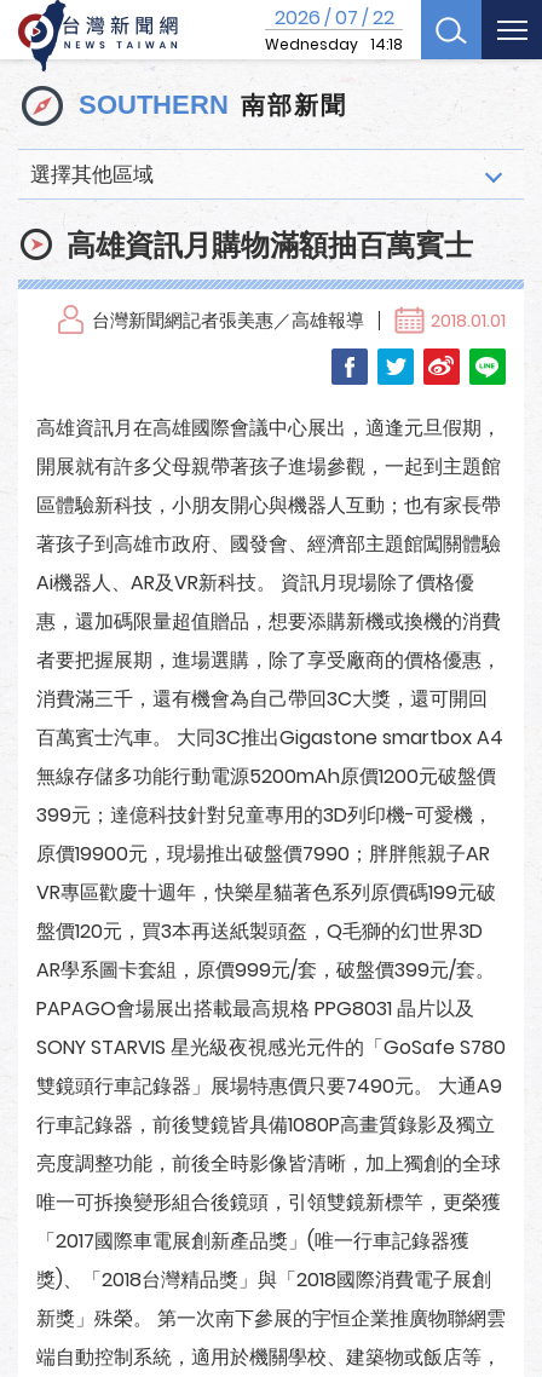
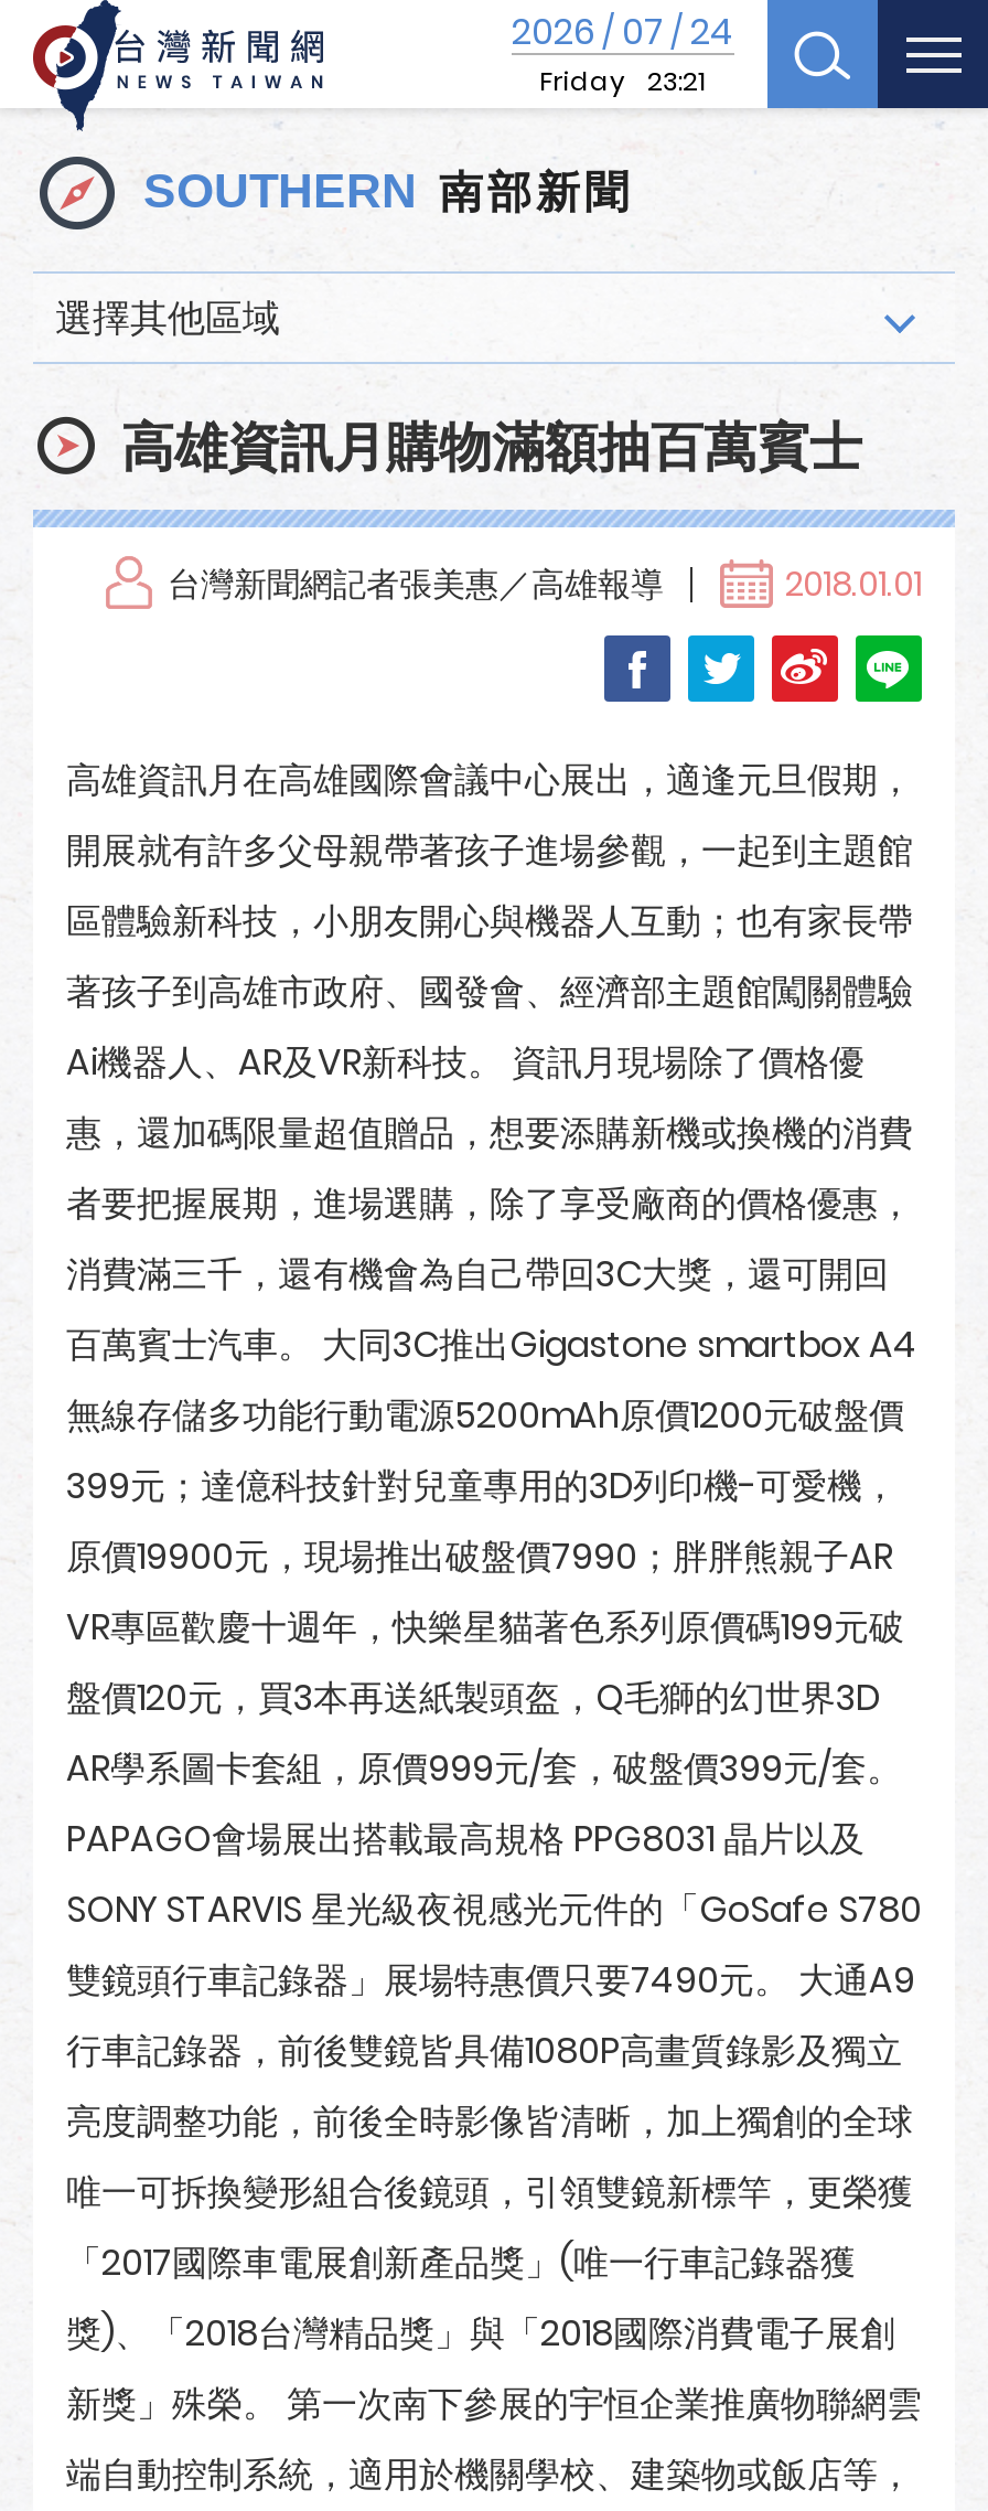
- 2026 / 07 / 22
- Wednesday 14:18
+ 2026 / 07 / 24
+ Friday 23:21
